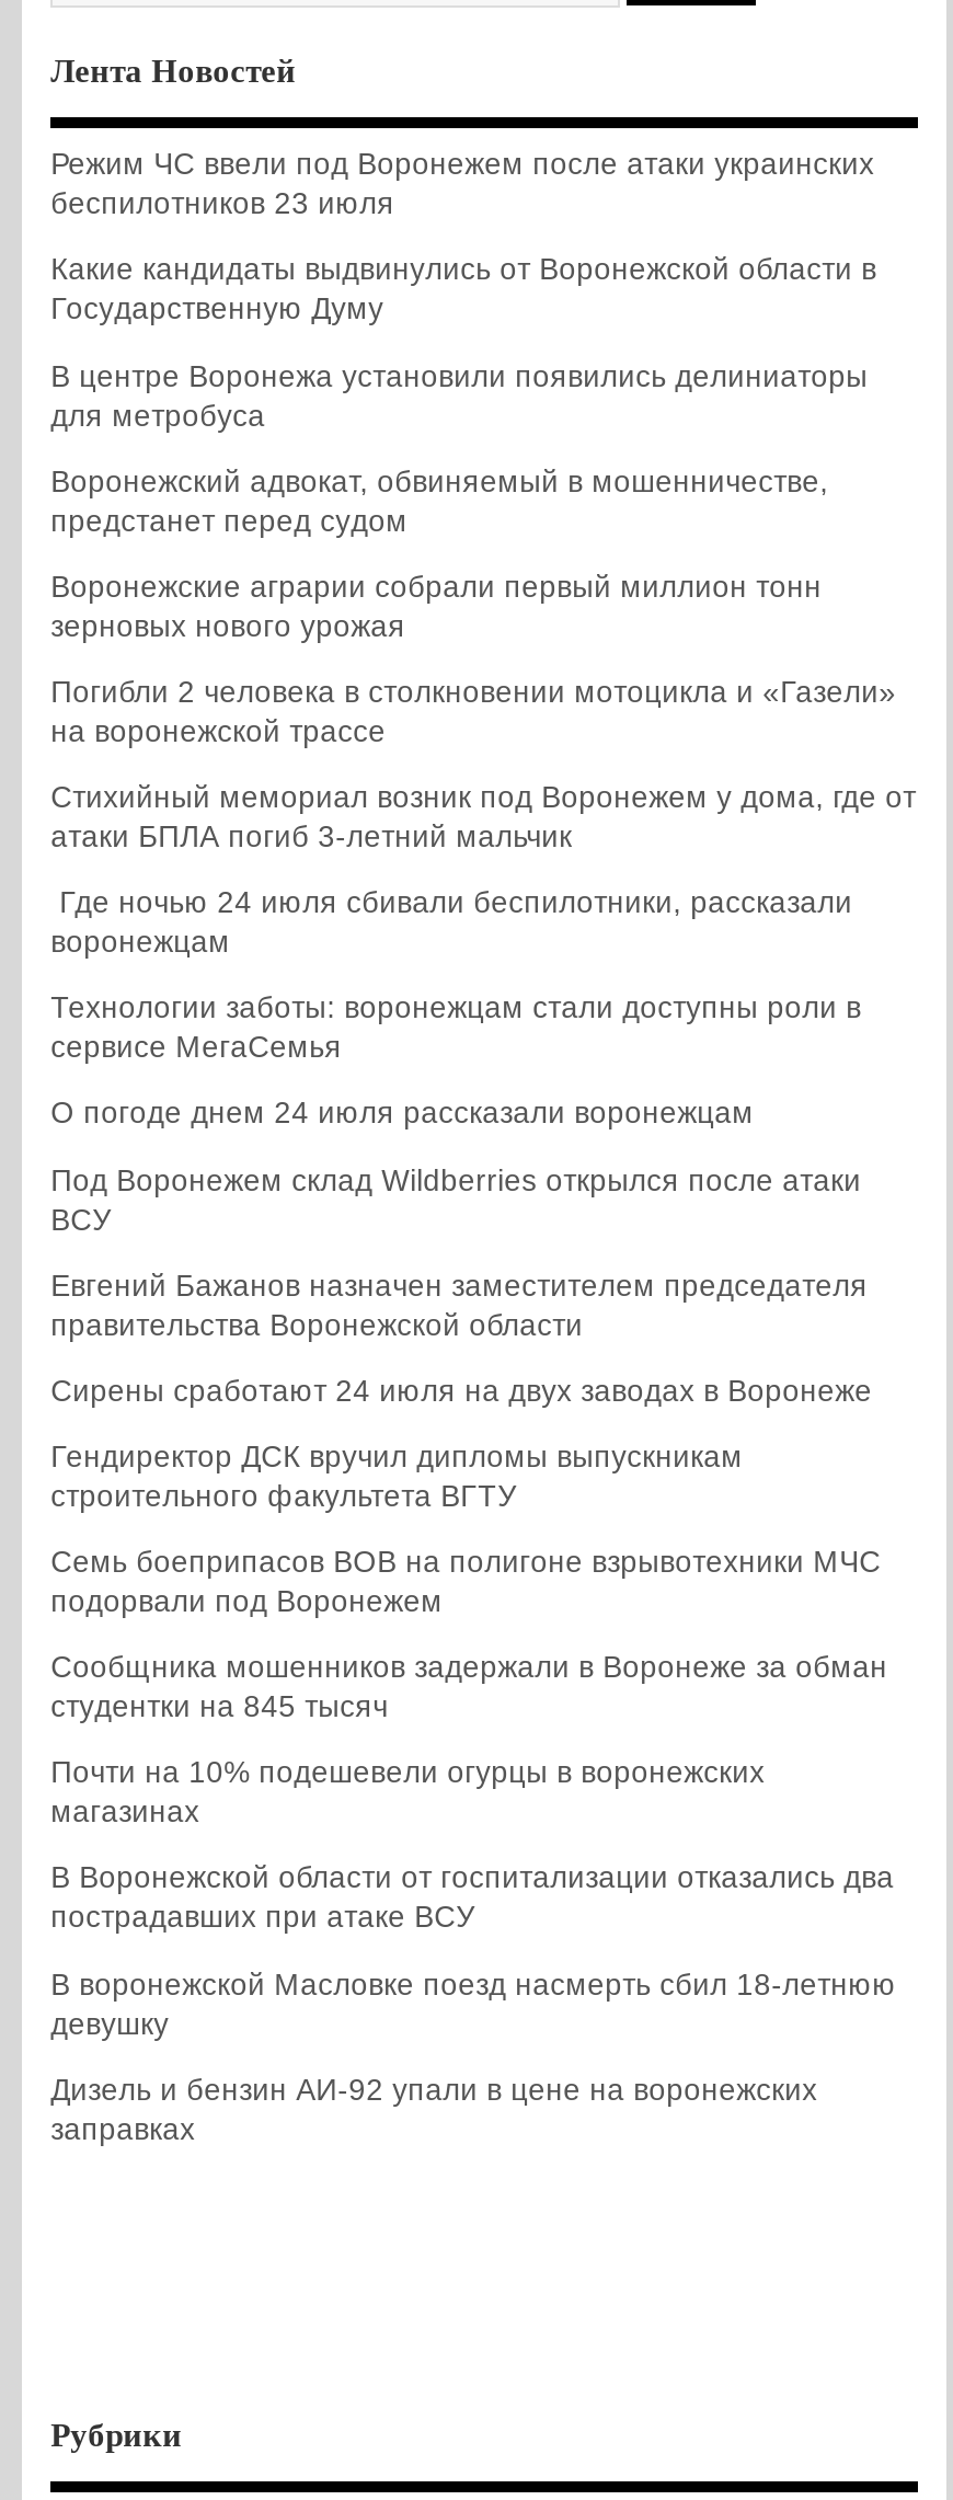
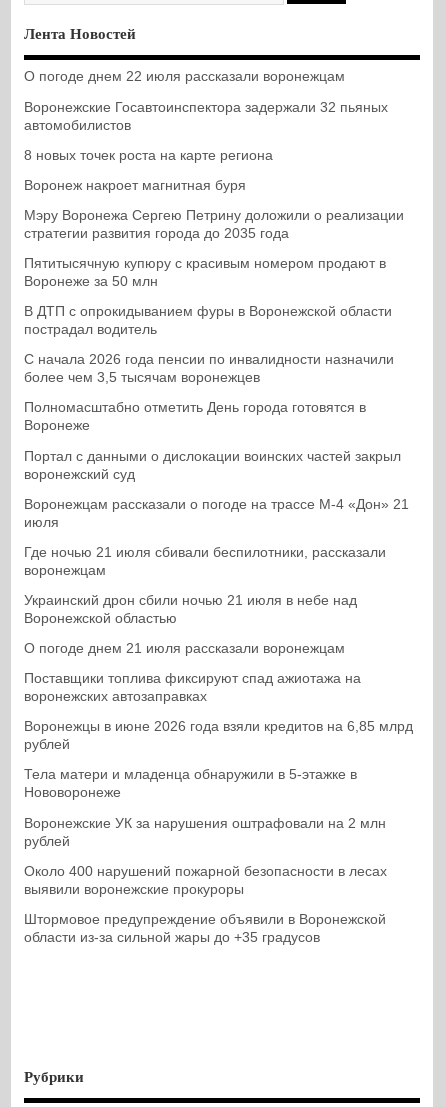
- Режим ЧС ввели под Воронежем после атаки украинских
- беспилотников 23 июля
- Какие кандидаты выдвинулись от Воронежской области в
- Государственную Думу
- В центре Воронежа установили появились делиниаторы
- для метробуса
- Воронежский адвокат, обвиняемый в мошенничестве,
- предстанет перед судом
- Воронежские аграрии собрали первый миллион тонн
- зерновых нового урожая
- Погибли 2 человека в столкновении мотоцикла и «Газели»
- на воронежской трассе
- Стихийный мемориал возник под Воронежем у дома, где от
- атаки БПЛА погиб 3-летний мальчик
- Где ночью 24 июля сбивали беспилотники, рассказали
+ О погоде днем 22 июля рассказали воронежцам
+ Воронежские Госавтоинспектора задержали 32 пьяных
+ автомобилистов
+ 8 новых точек роста на карте региона
+ Воронеж накроет магнитная буря
+ Мэру Воронежа Сергею Петрину доложили о реализации
+ стратегии развития города до 2035 года
+ Пятитысячную купюру с красивым номером продают в
+ Воронеже за 50 млн
+ В ДТП с опрокидыванием фуры в Воронежской области
+ пострадал водитель
+ С начала 2026 года пенсии по инвалидности назначили
+ более чем 3,5 тысячам воронежцев
+ Полномасштабно отметить День города готовятся в
+ Воронеже
+ Портал с данными о дислокации воинских частей закрыл
+ воронежский суд
+ Воронежцам рассказали о погоде на трассе М-4 «Дон» 21
+ июля
+ Где ночью 21 июля сбивали беспилотники, рассказали

moved down: воронежцам

- Технологии заботы: воронежцам стали доступны роли в
- сервисе МегаСемья
- О погоде днем 24 июля рассказали воронежцам
- Под Воронежем склад Wildberries открылся после атаки
- ВСУ
- Евгений Бажанов назначен заместителем председателя
- правительства Воронежской области
- Сирены сработают 24 июля на двух заводах в Воронеже
- Гендиректор ДСК вручил дипломы выпускникам
- строительного факультета ВГТУ
- Семь боеприпасов ВОВ на полигоне взрывотехники МЧС
- подорвали под Воронежем
- Сообщника мошенников задержали в Воронеже за обман
- студентки на 845 тысяч
- Почти на 10% подешевели огурцы в воронежских
- магазинах
- В Воронежской области от госпитализации отказались два
- пострадавших при атаке ВСУ
- В воронежской Масловке поезд насмерть сбил 18-летнюю
- девушку
- Дизель и бензин АИ-92 упали в цене на воронежских
- заправках
+ Украинский дрон сбили ночью 21 июля в небе над
+ Воронежской областью
+ О погоде днем 21 июля рассказали воронежцам
+ Поставщики топлива фиксируют спад ажиотажа на
+ воронежских автозаправках
+ Воронежцы в июне 2026 года взяли кредитов на 6,85 млрд
+ рублей
+ Тела матери и младенца обнаружили в 5-этажке в
+ Нововоронеже
+ Воронежские УК за нарушения оштрафовали на 2 млн
+ рублей
+ Около 400 нарушений пожарной безопасности в лесах
+ выявили воронежские прокуроры
+ Штормовое предупреждение объявили в Воронежской
+ области из-за сильной жары до +35 градусов
